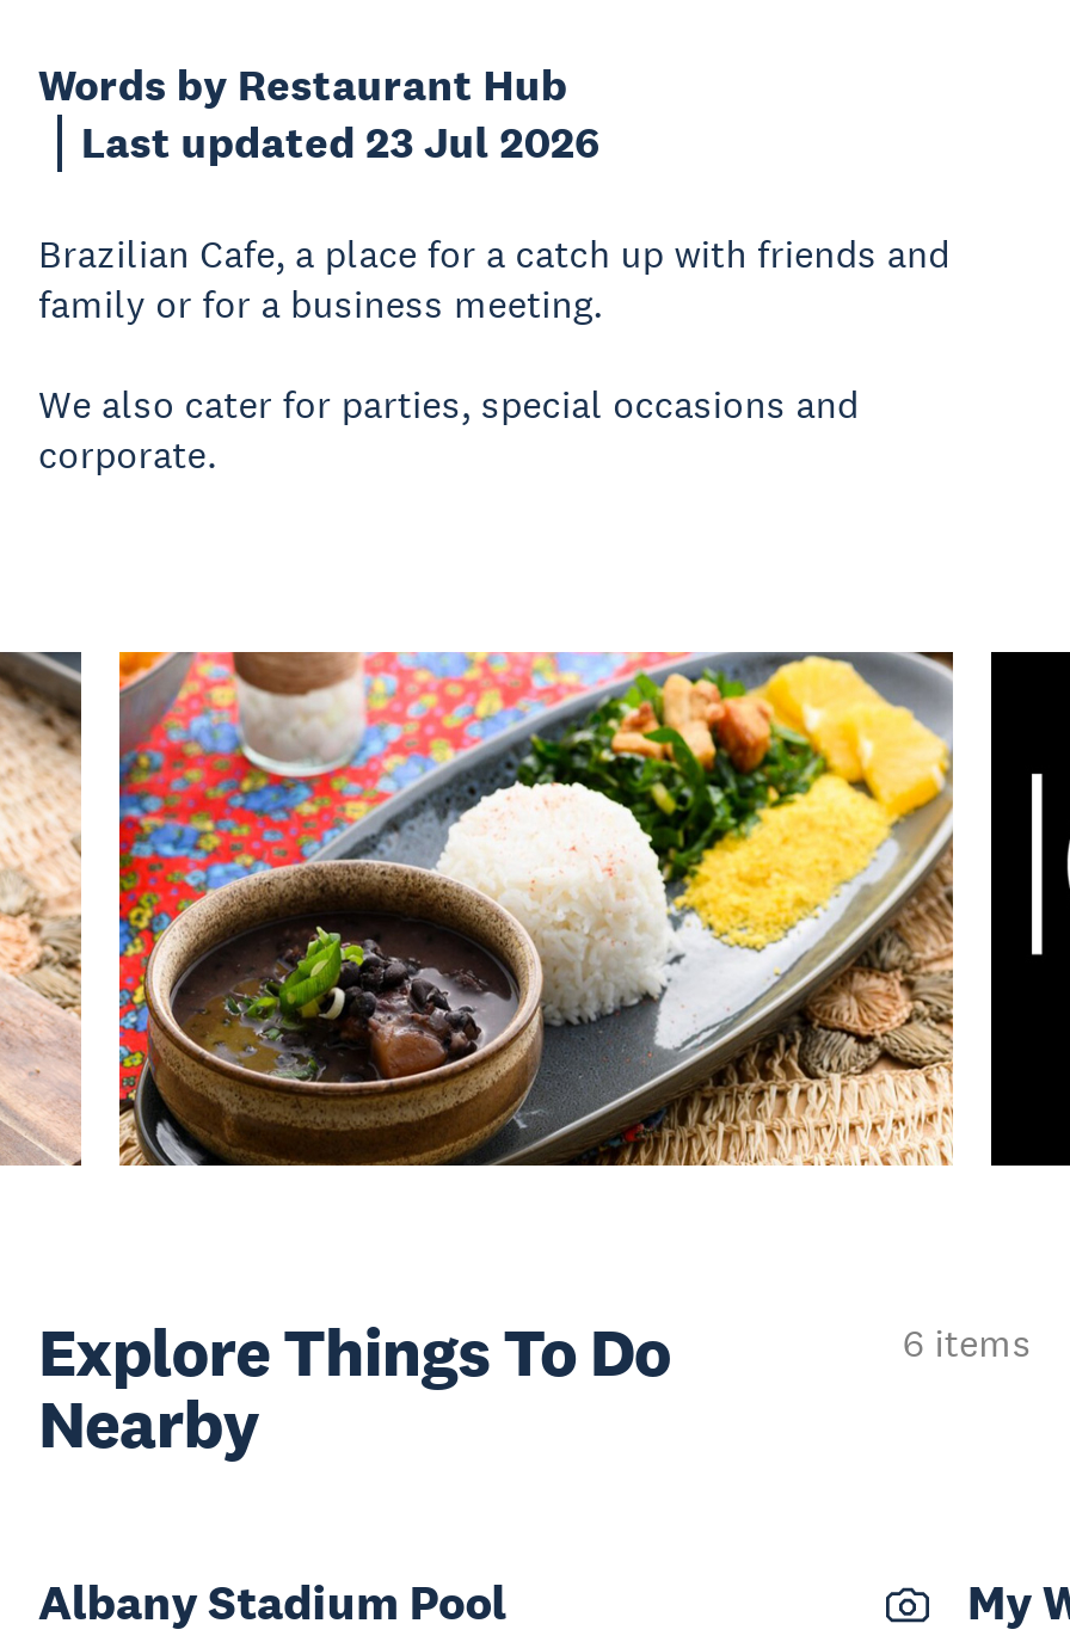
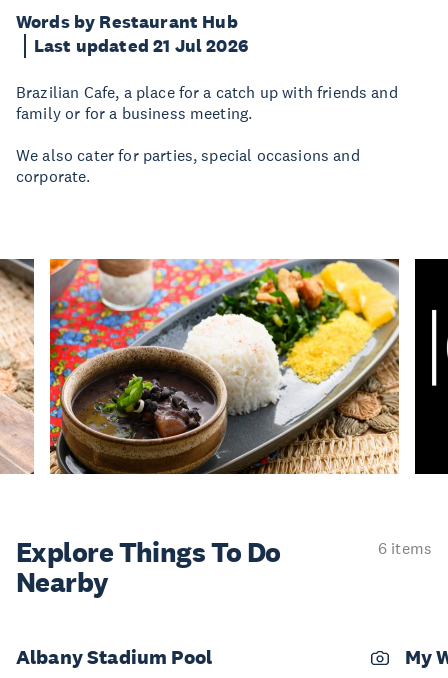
- Last updated 23 Jul 2026
+ Last updated 21 Jul 2026
